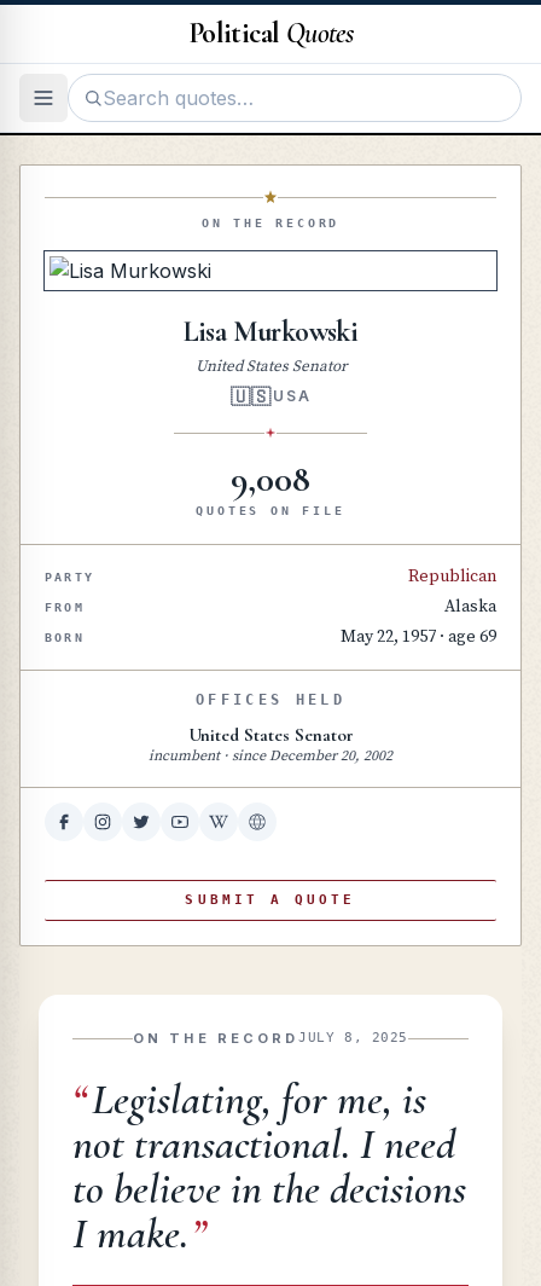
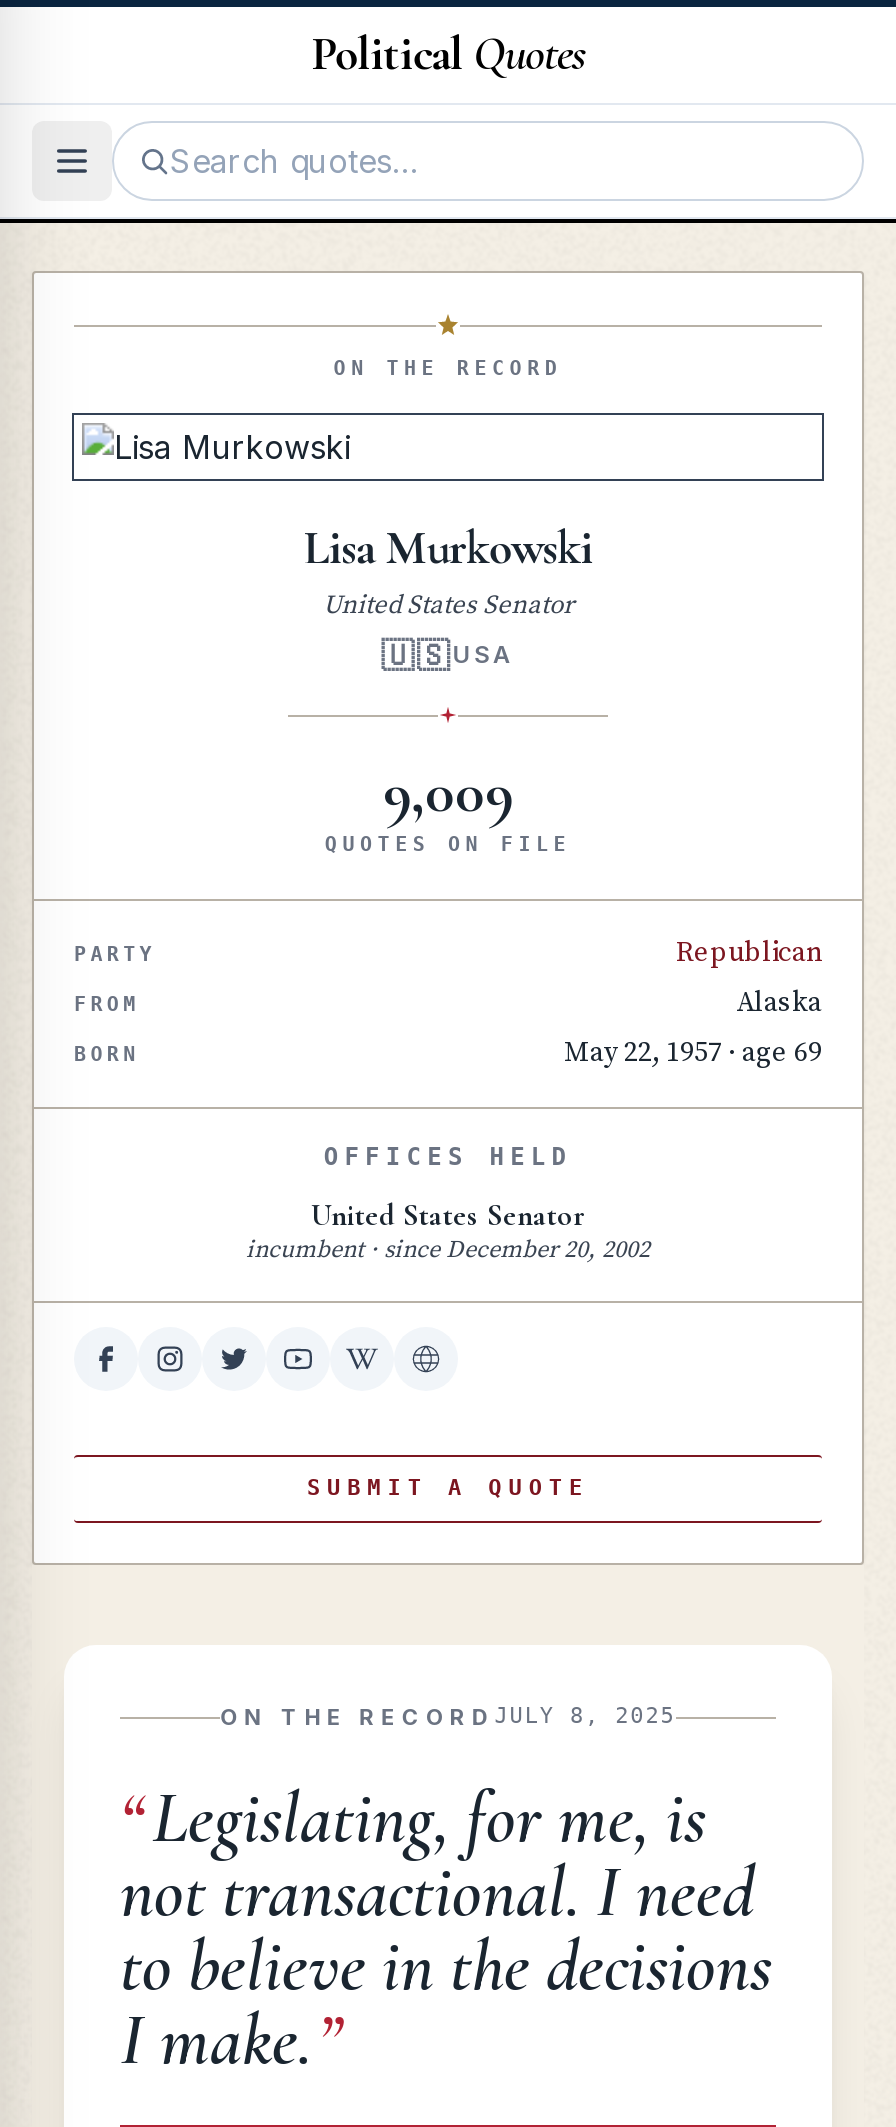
- 9,008
+ 9,009
